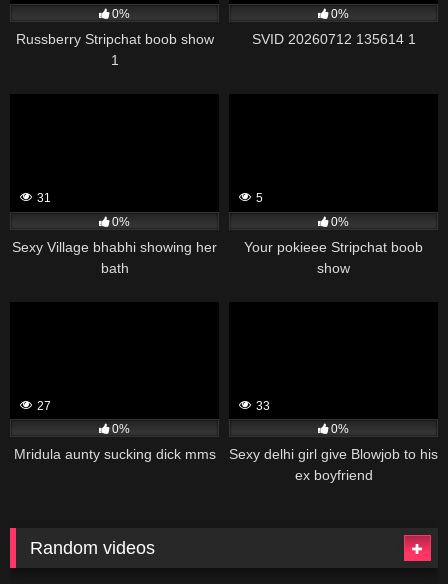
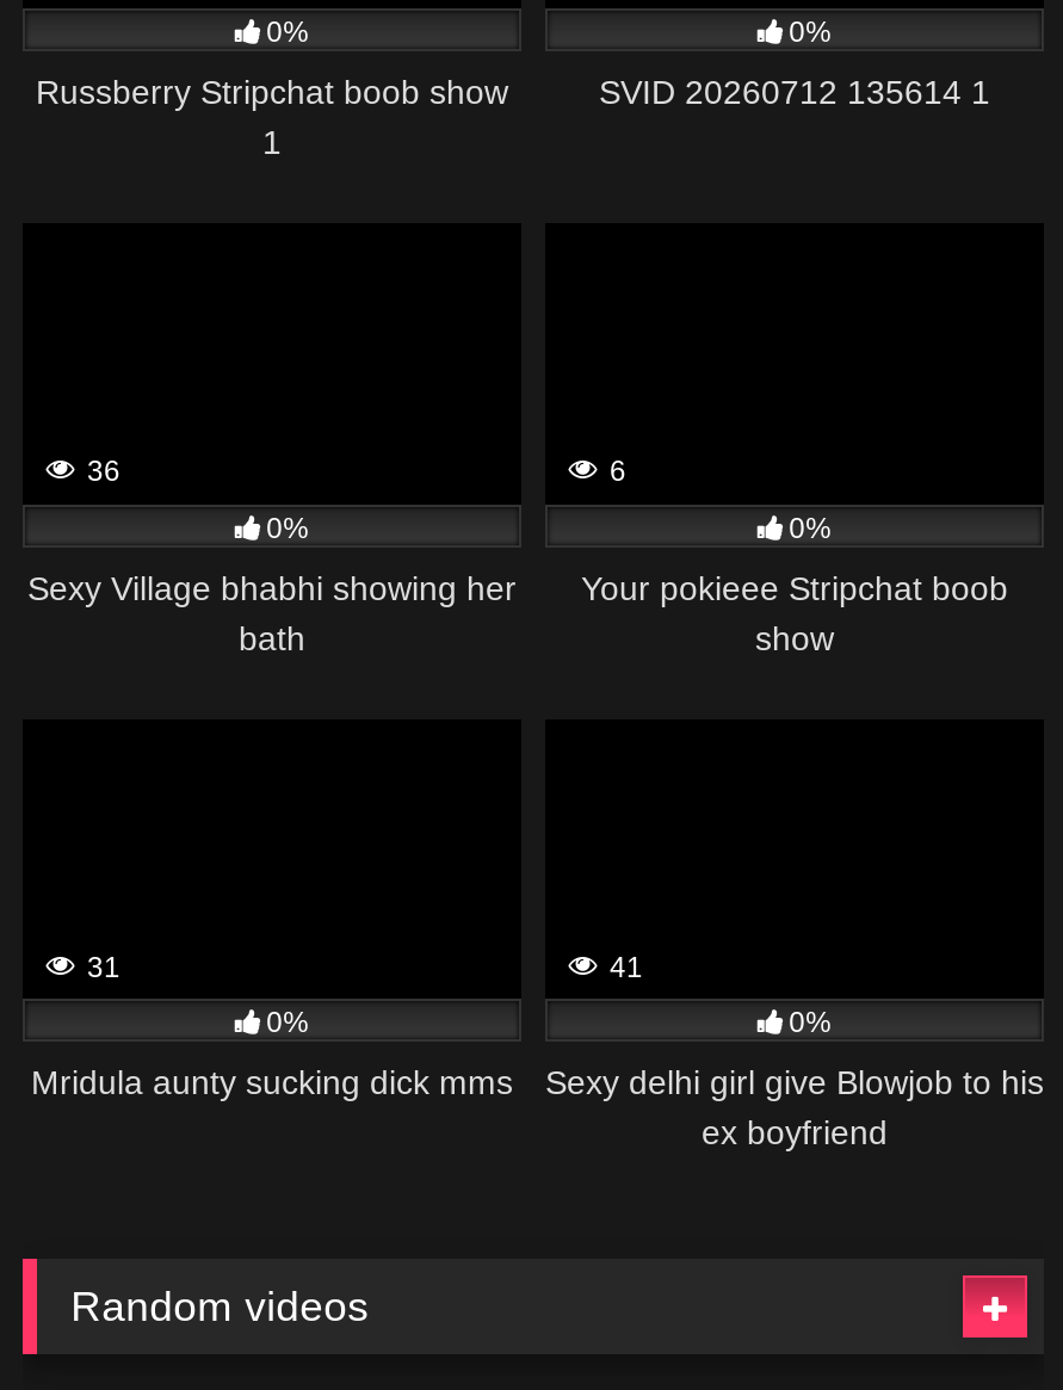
- 31
+ 36

- 5
+ 6

- 27
+ 31

- 33
+ 41
